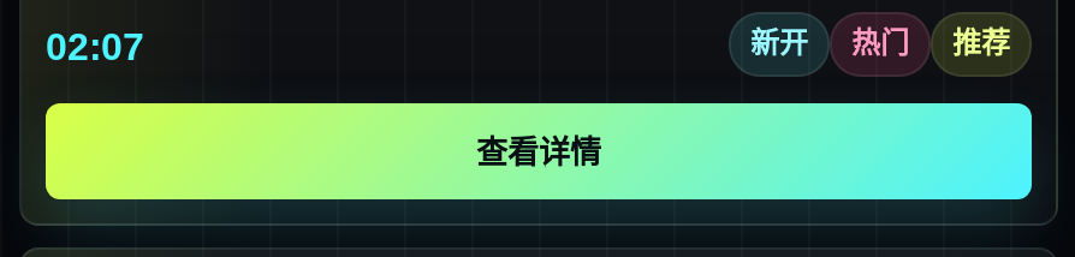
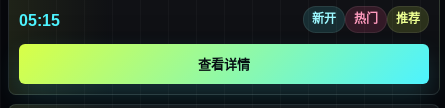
- 02:07
+ 05:15
